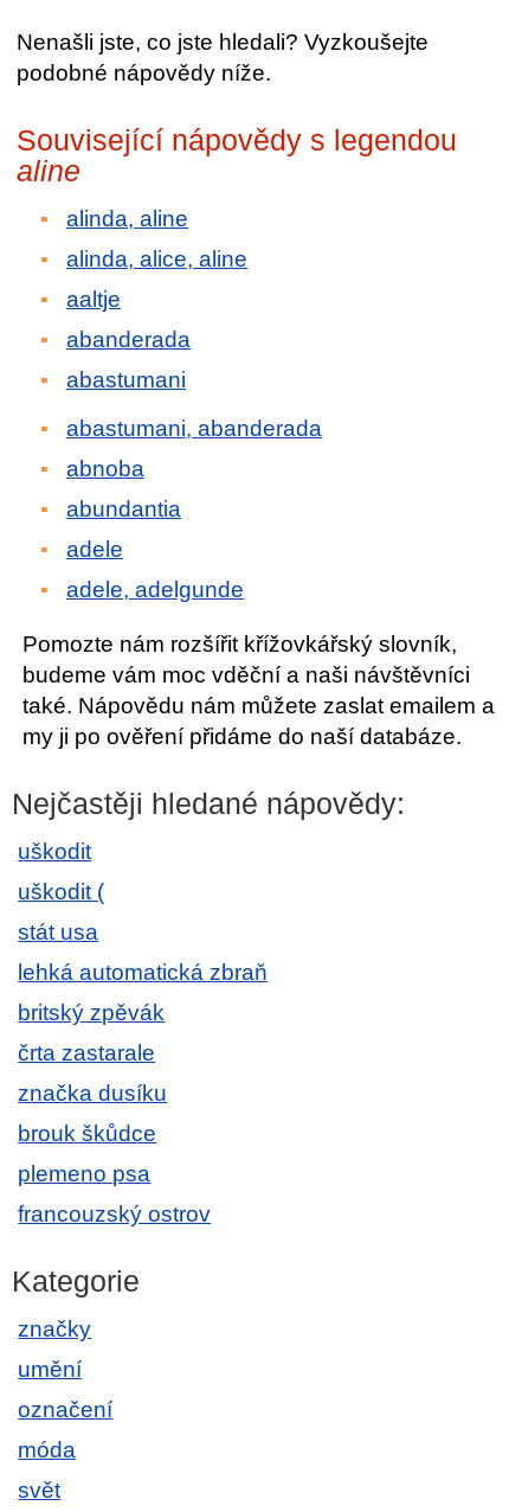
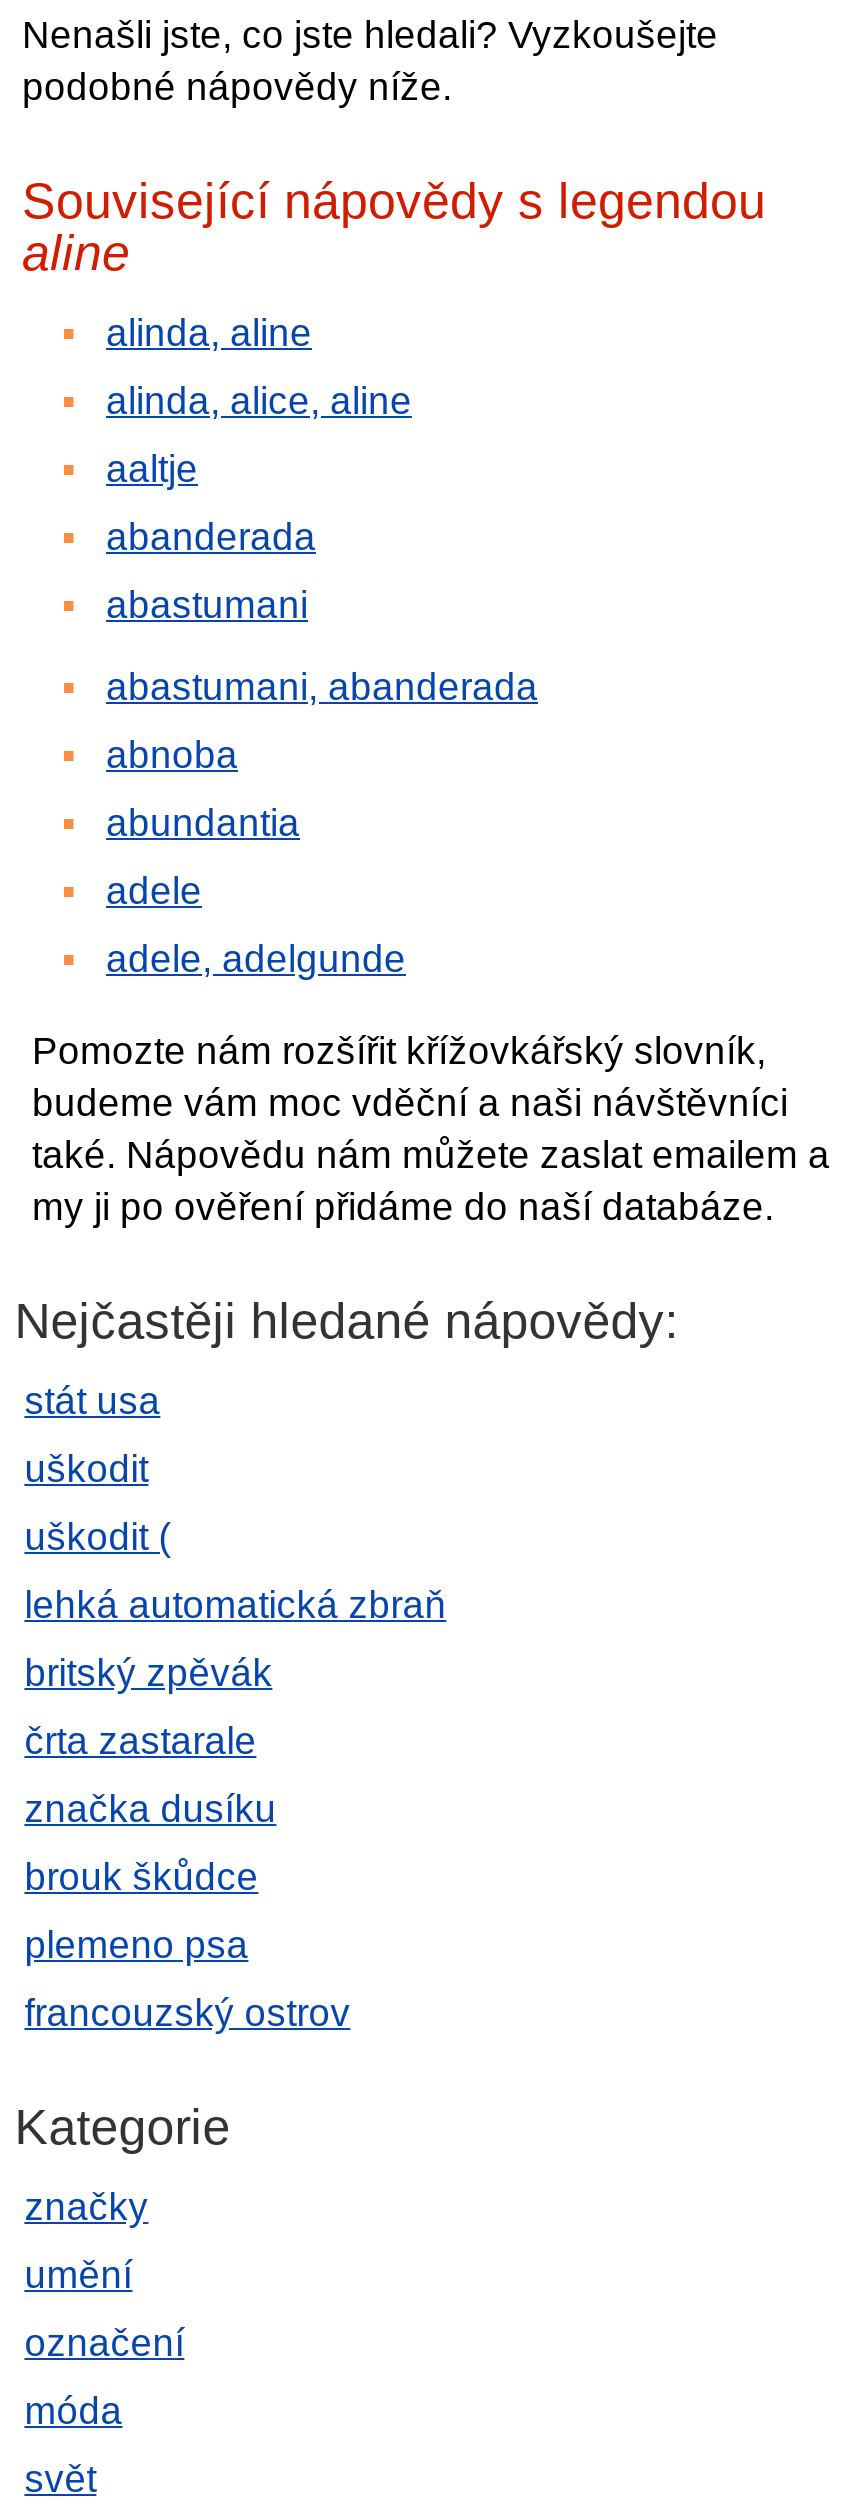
moved down: uškodit | uškodit (

moved up: stát usa
